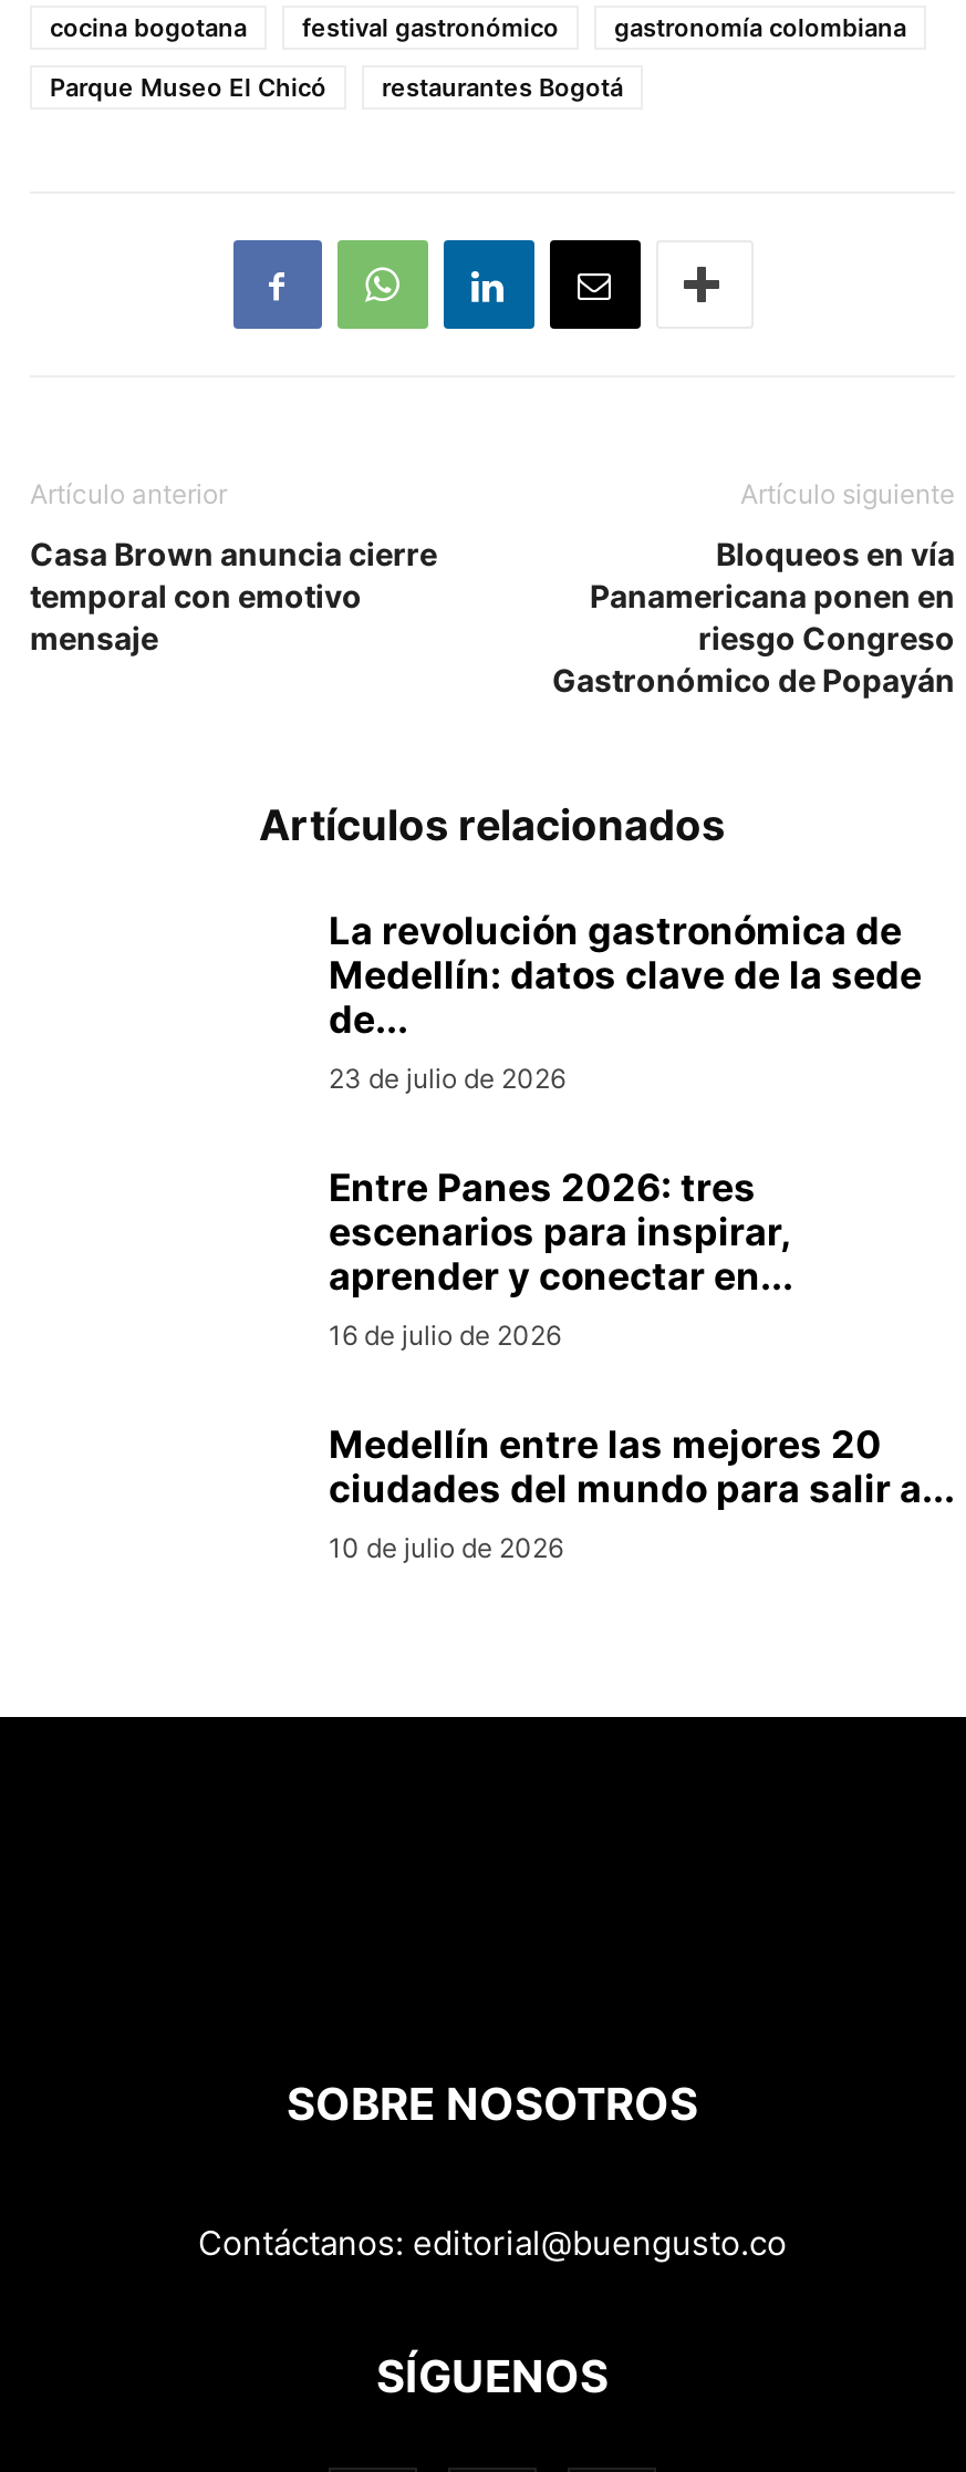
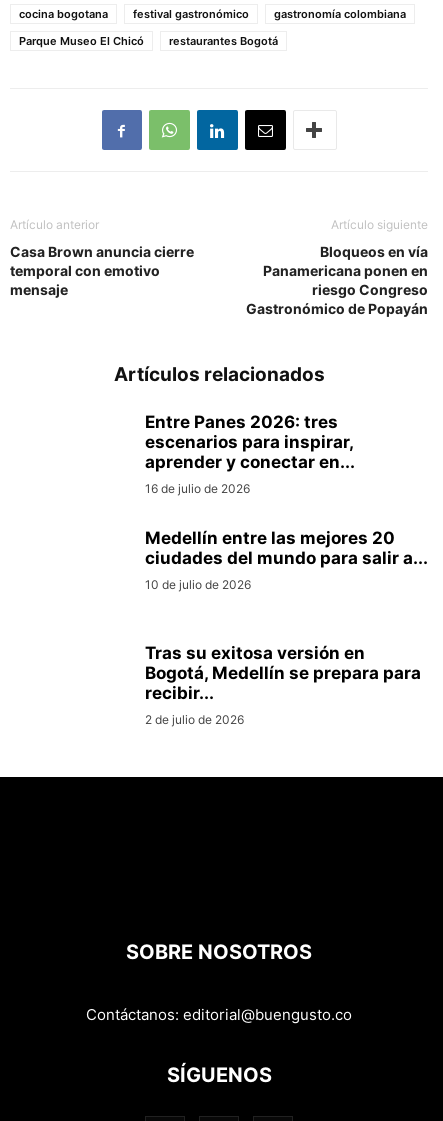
- La revolución gastronómica de
- Medellín: datos clave de la sede
- de...
- 23 de julio de 2026

moved up: Entre Panes 2026: tres | escenarios para inspirar, | aprender y conectar en... | 16 de julio de 2026 | Medellín entre las mejores 20 | ciudades del mundo para salir a... | 10 de julio de 2026

+ Tras su exitosa versión en
+ Bogotá, Medellín se prepara para
+ recibir...
+ 2 de julio de 2026
